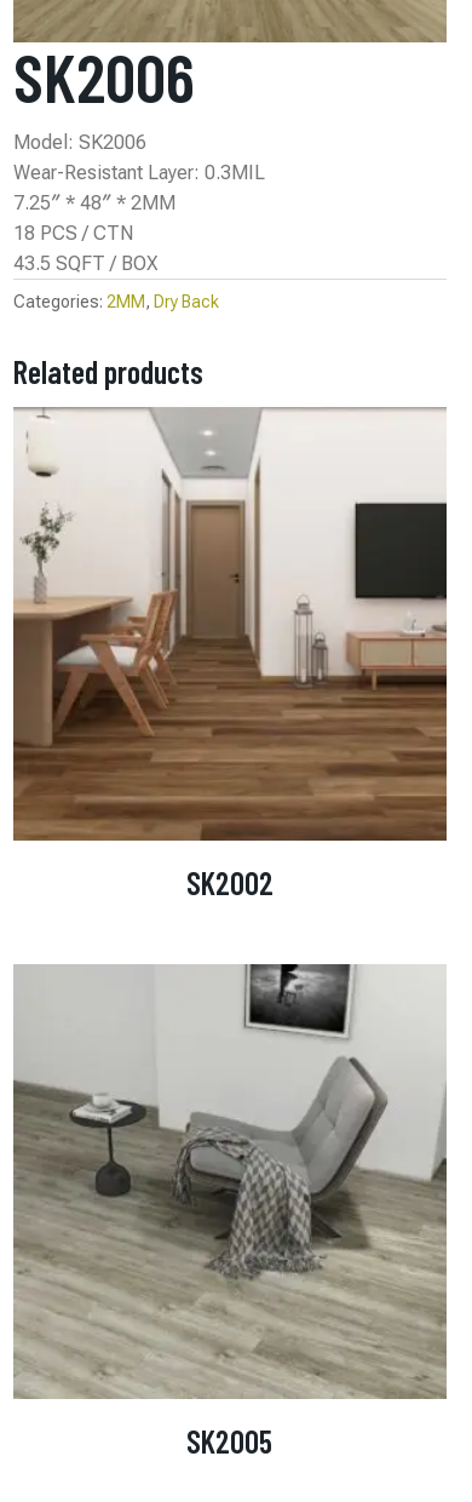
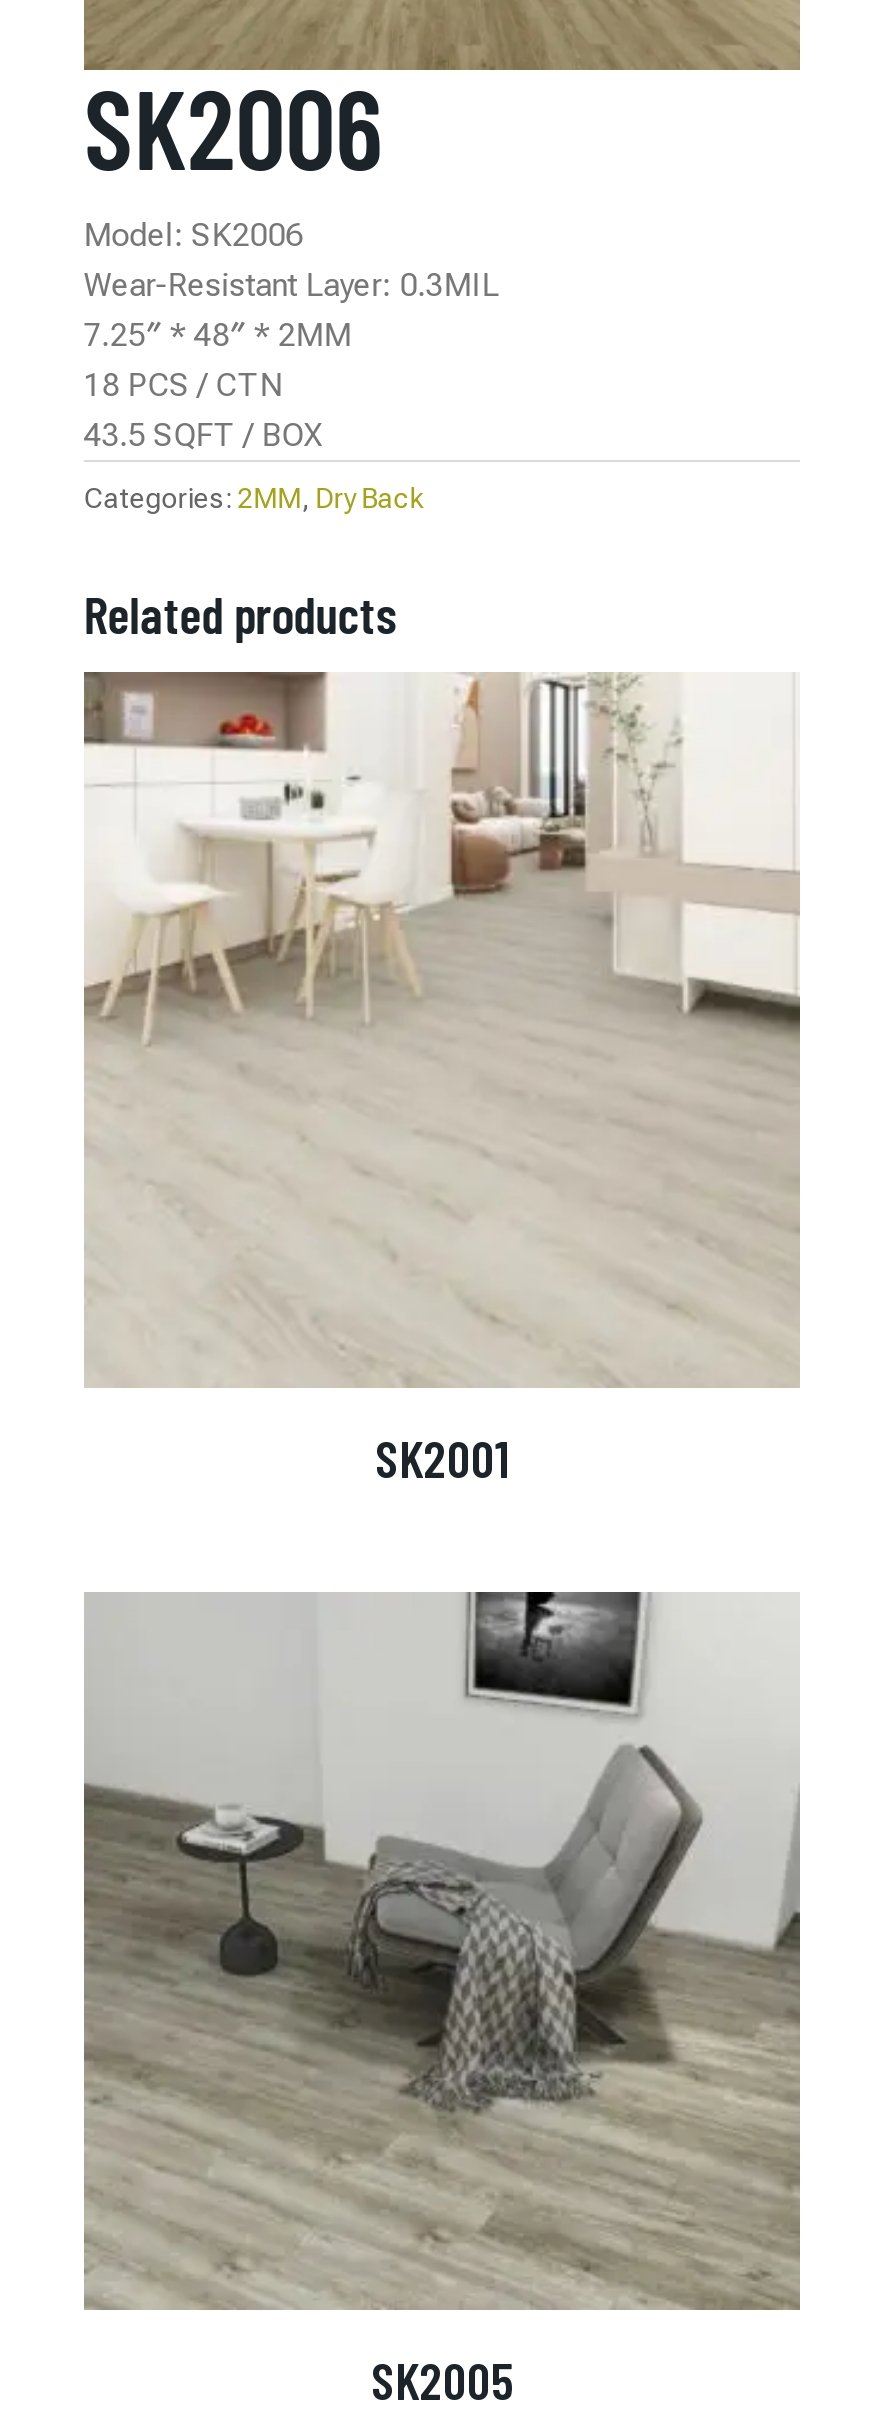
- [image]
- SK2002
+ [image]
+ SK2001
